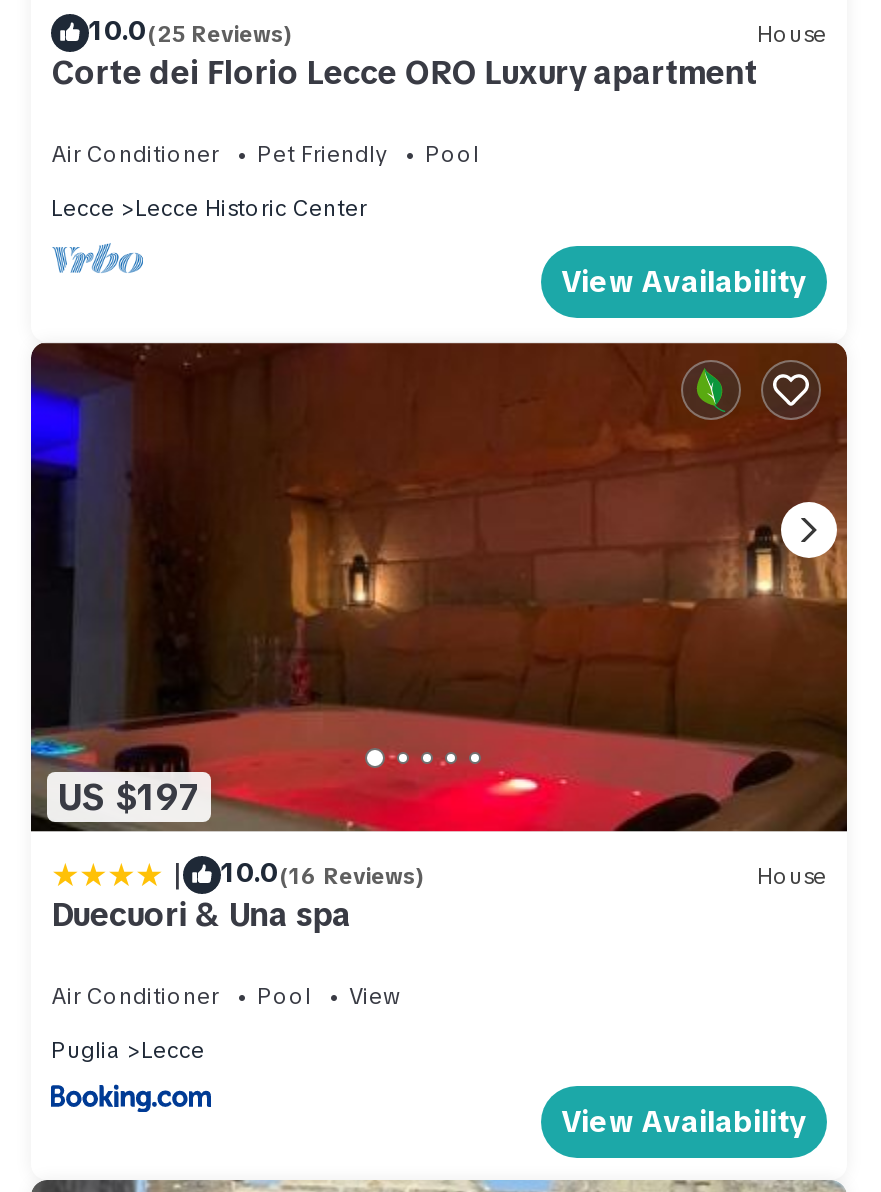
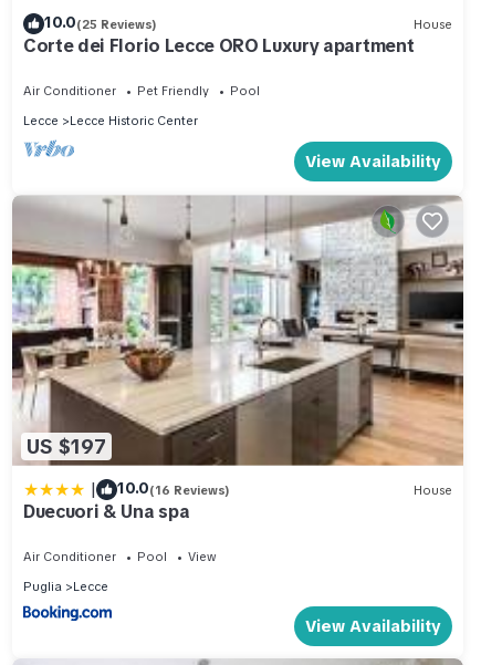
- [image]
+ [image]
